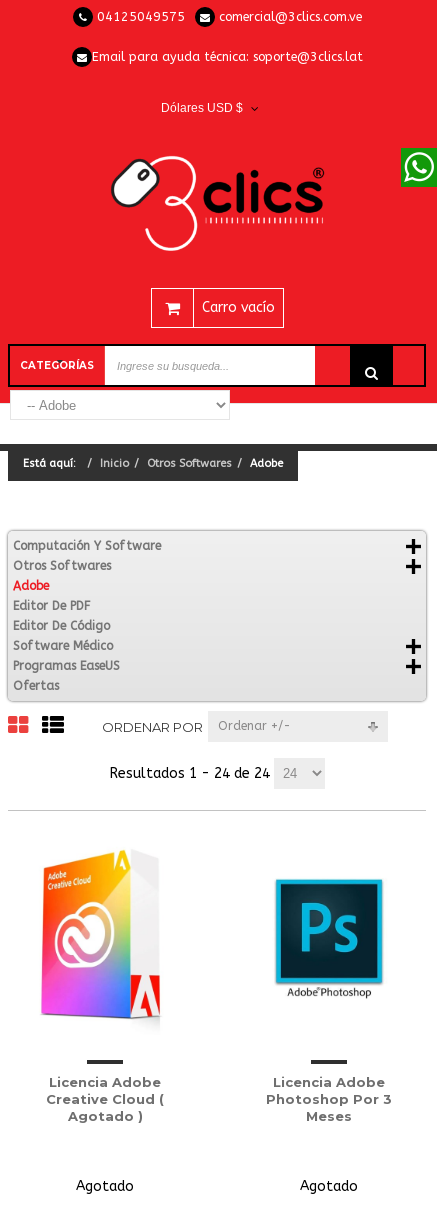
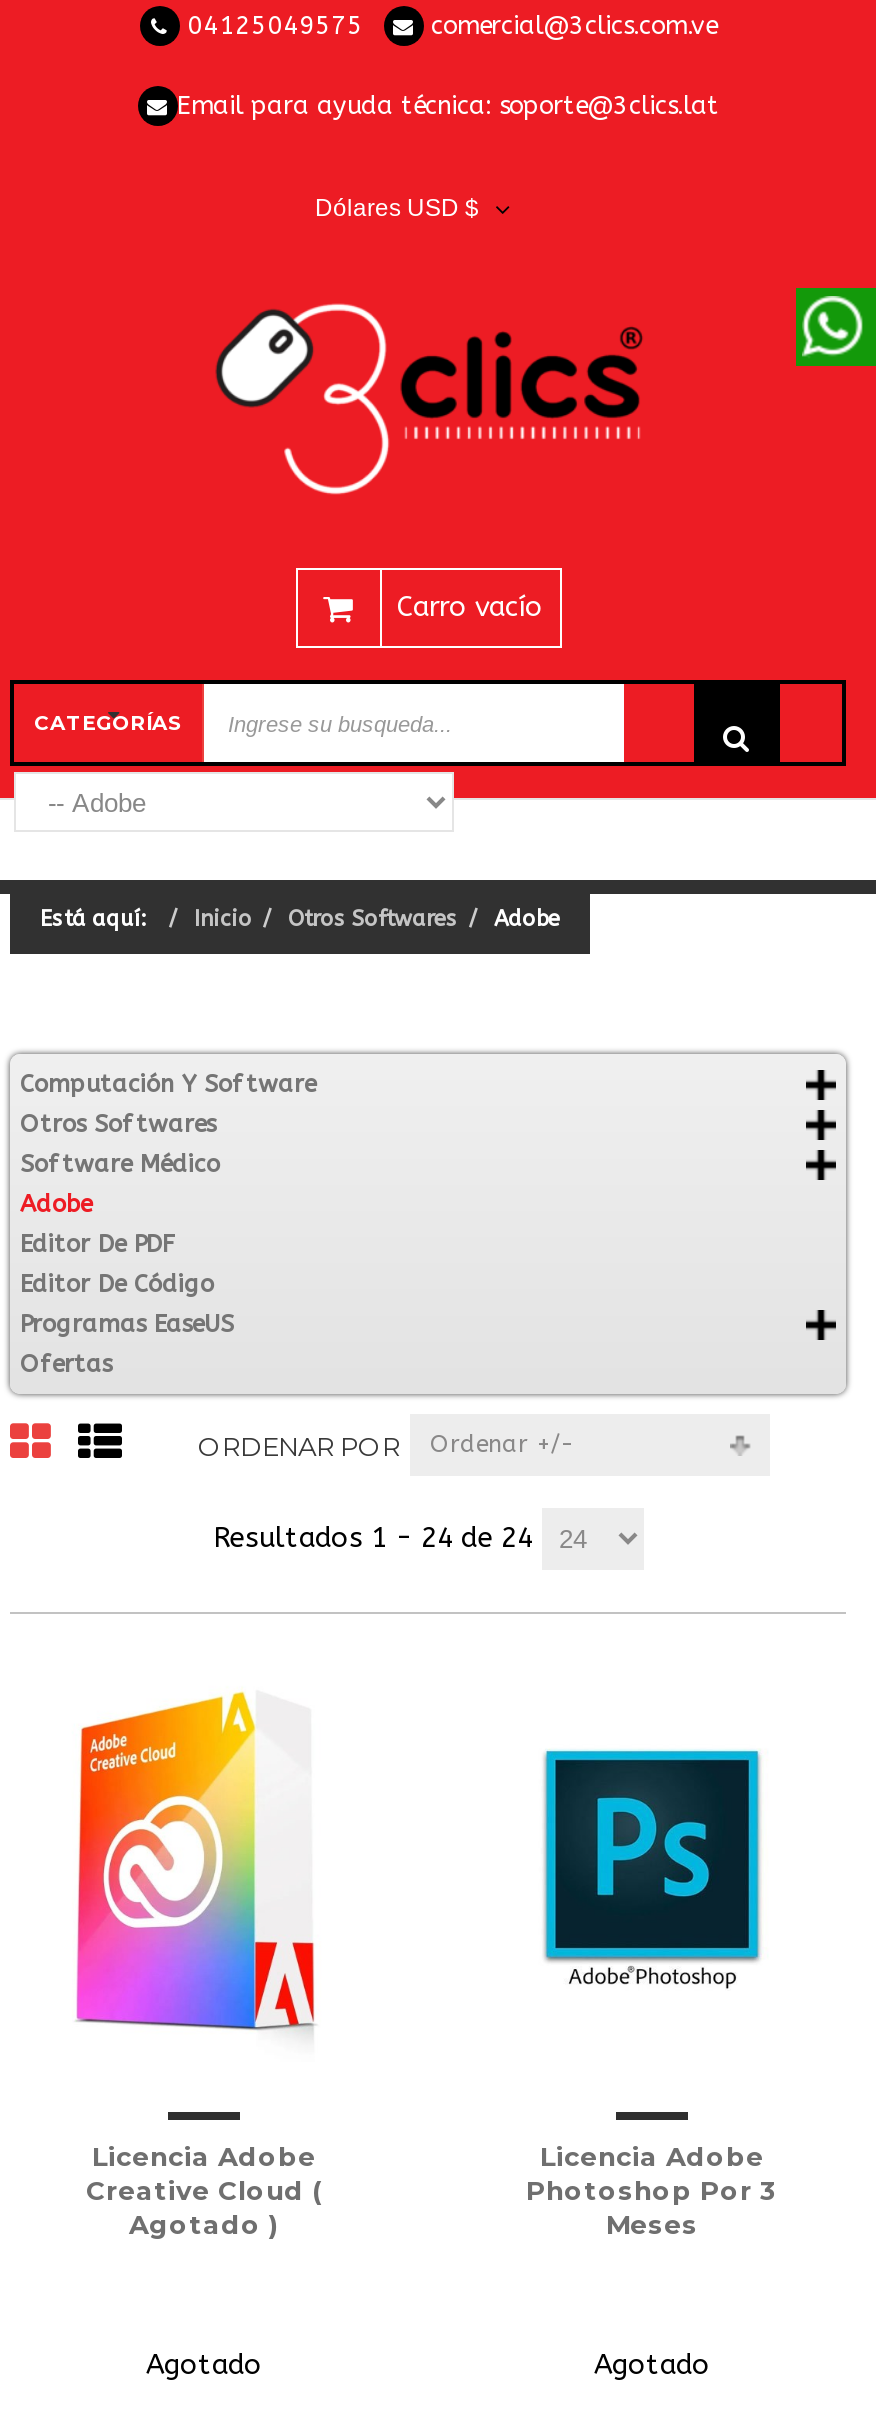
moved down: Adobe | Editor De PDF | Editor De Código

moved up: Software Médico
